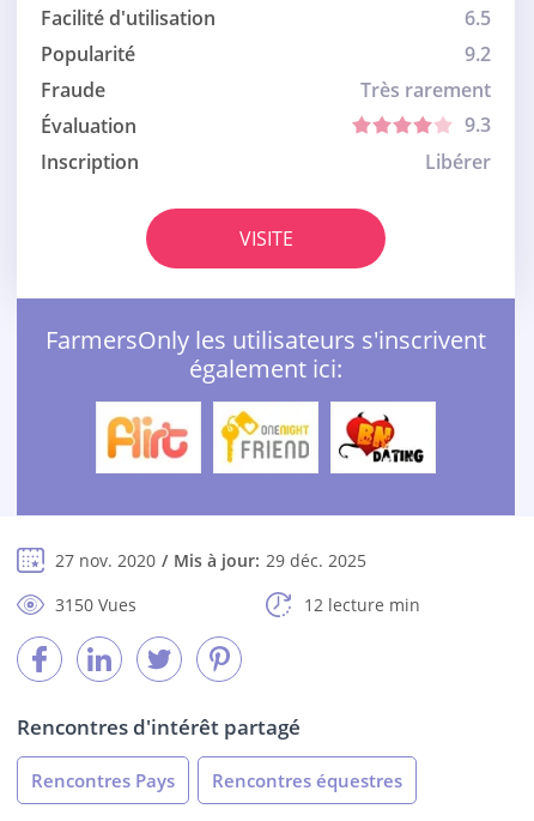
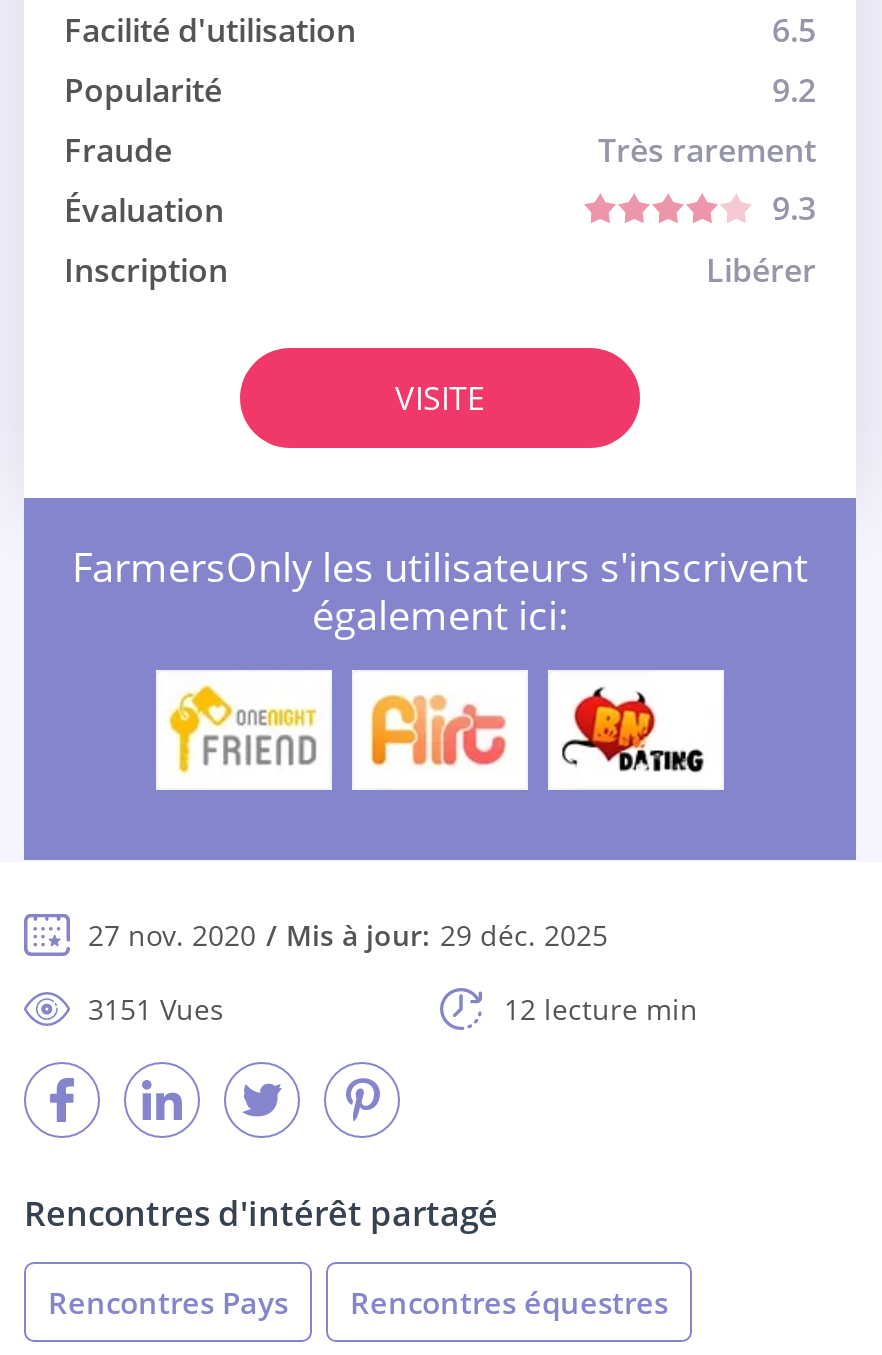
- [image]
+ [image]

- [image]
+ [image]

- 3150 Vues
+ 3151 Vues
